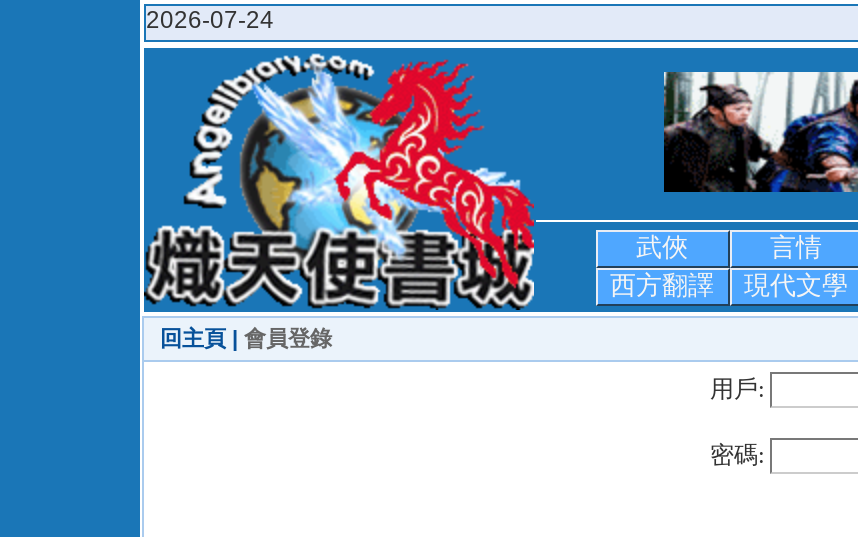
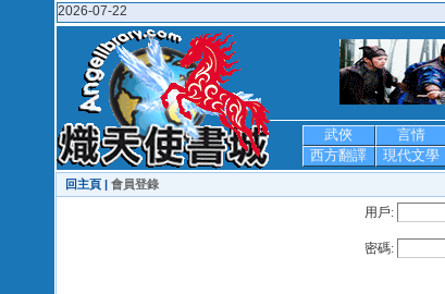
- 2026-07-24
+ 2026-07-22
